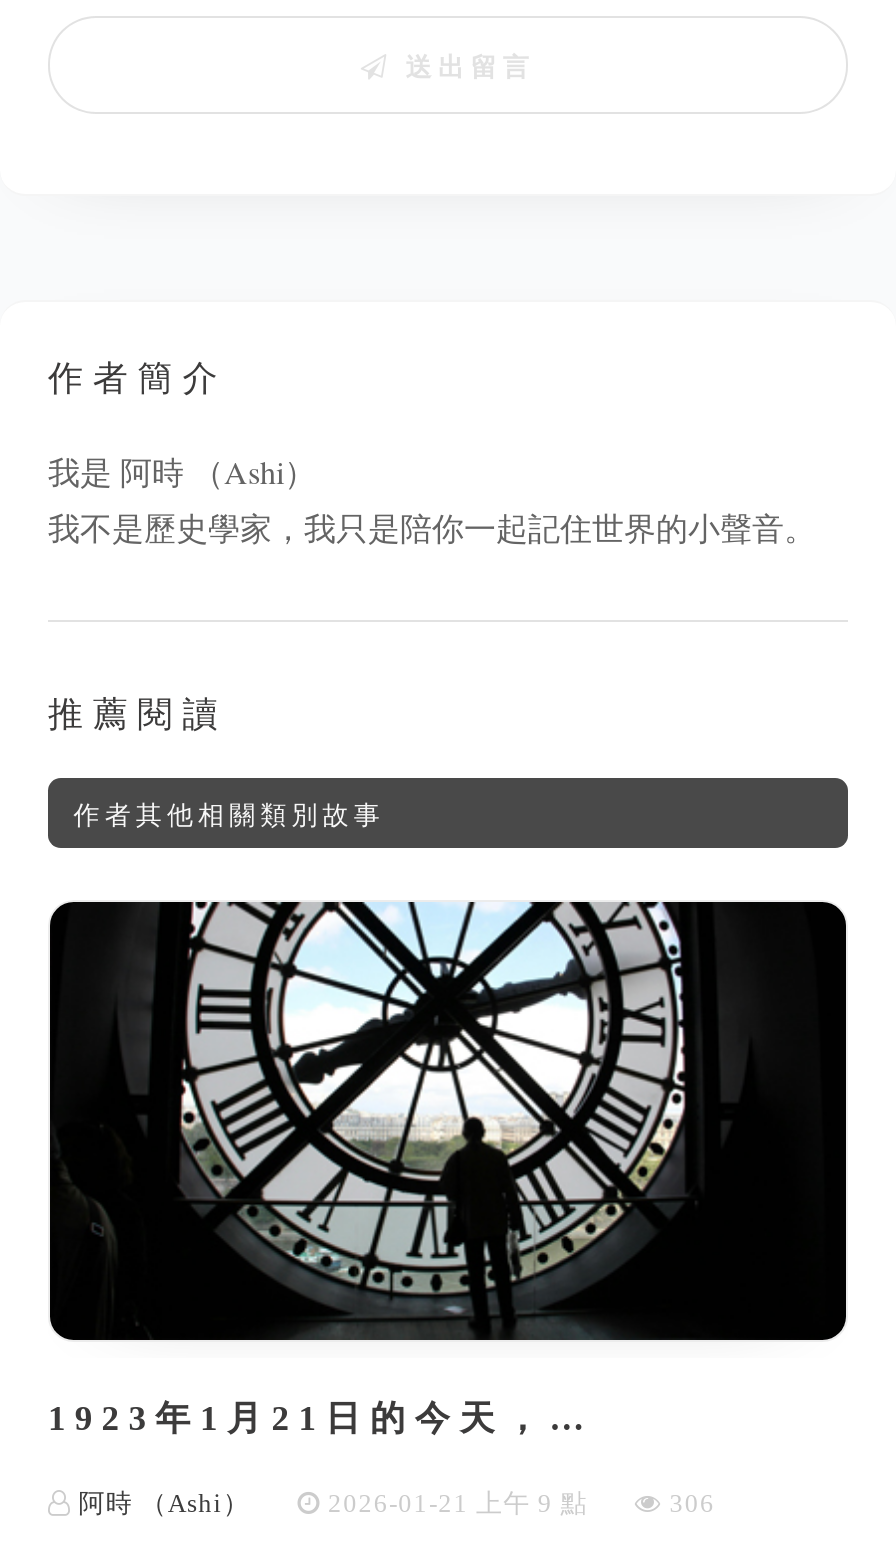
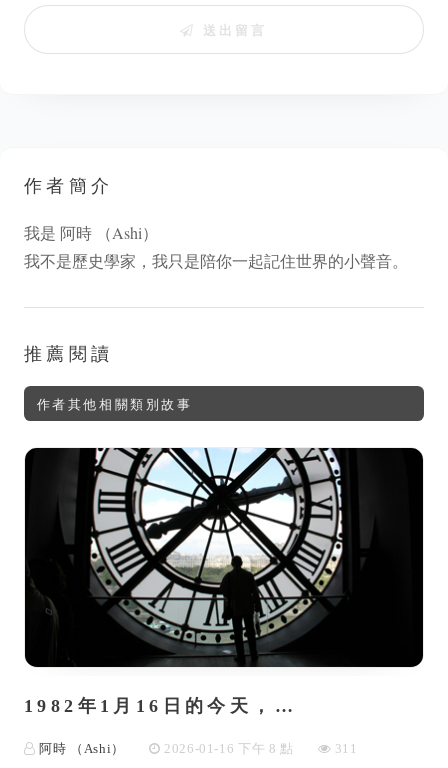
- 1923年1月21日的今天，…
+ 1982年1月16日的今天，…

- 2026-01-21 上午 9 點
- 306
+ 2026-01-16 下午 8 點
+ 311
